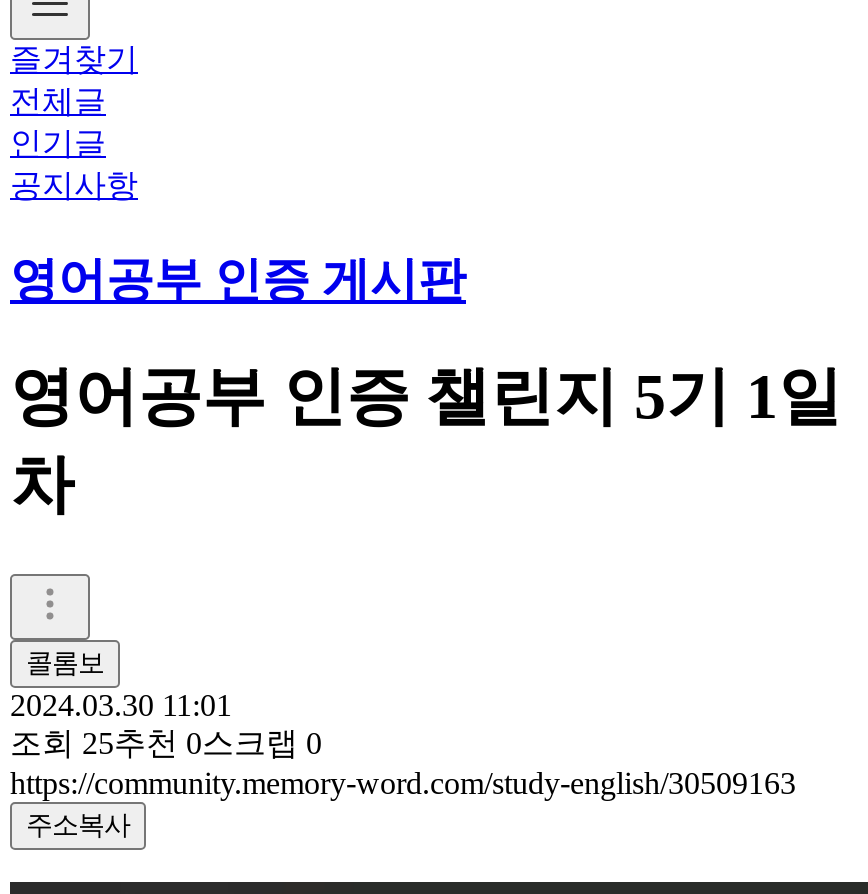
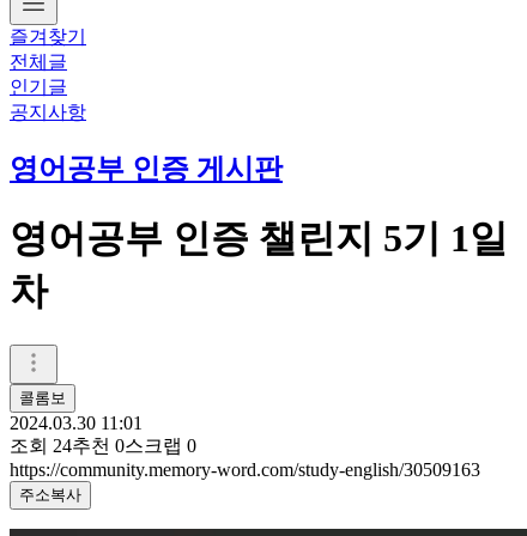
- 조회 25추천 0스크랩 0
+ 조회 24추천 0스크랩 0
